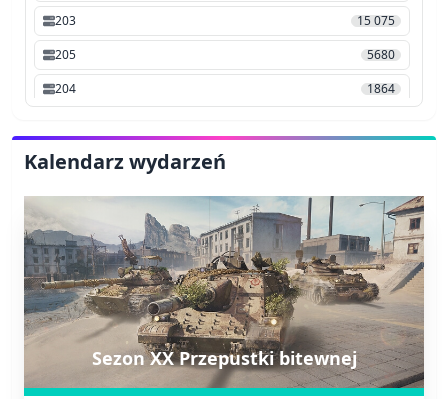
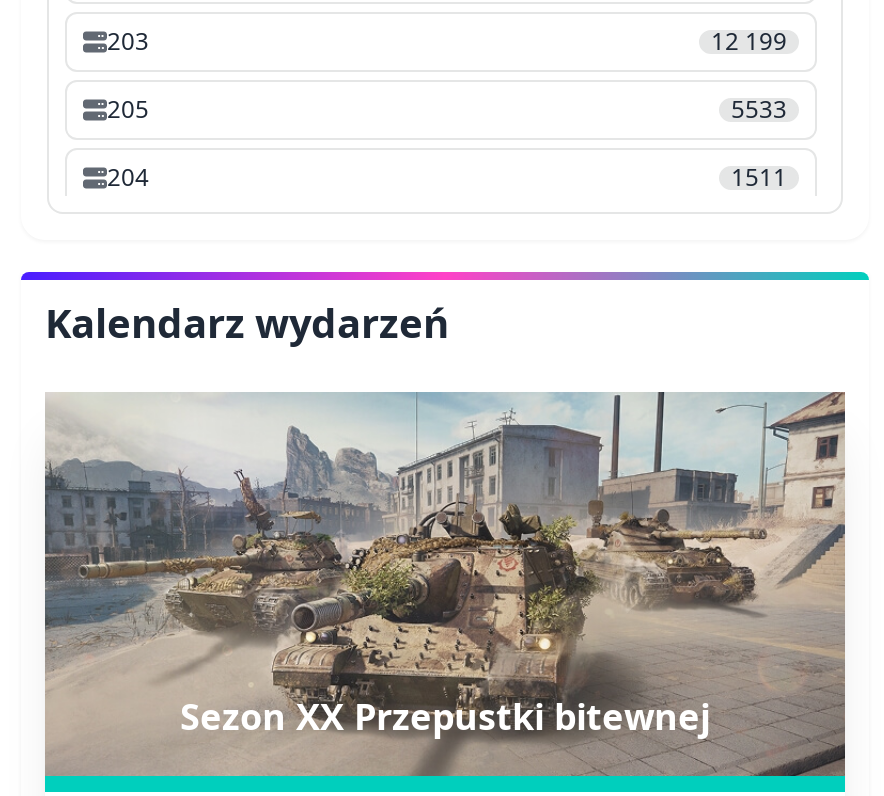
- 15 075
+ 12 199

- 5680
+ 5533

- 1864
+ 1511
